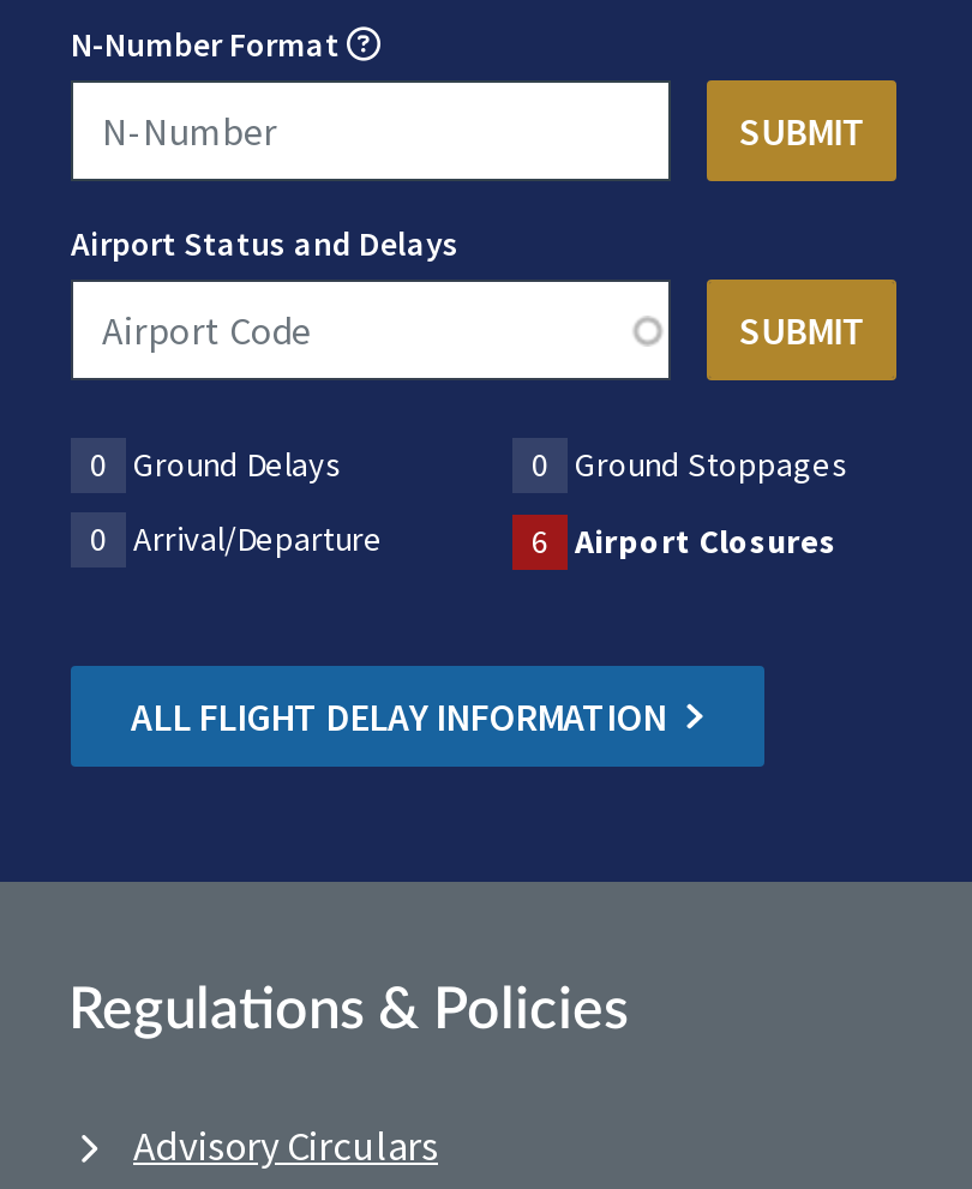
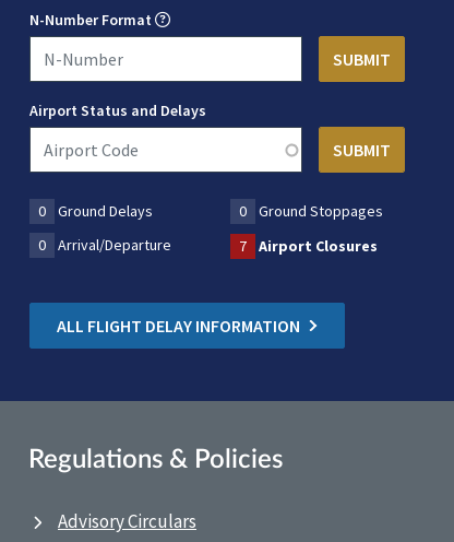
- 6 Airport Closures
+ 7 Airport Closures
